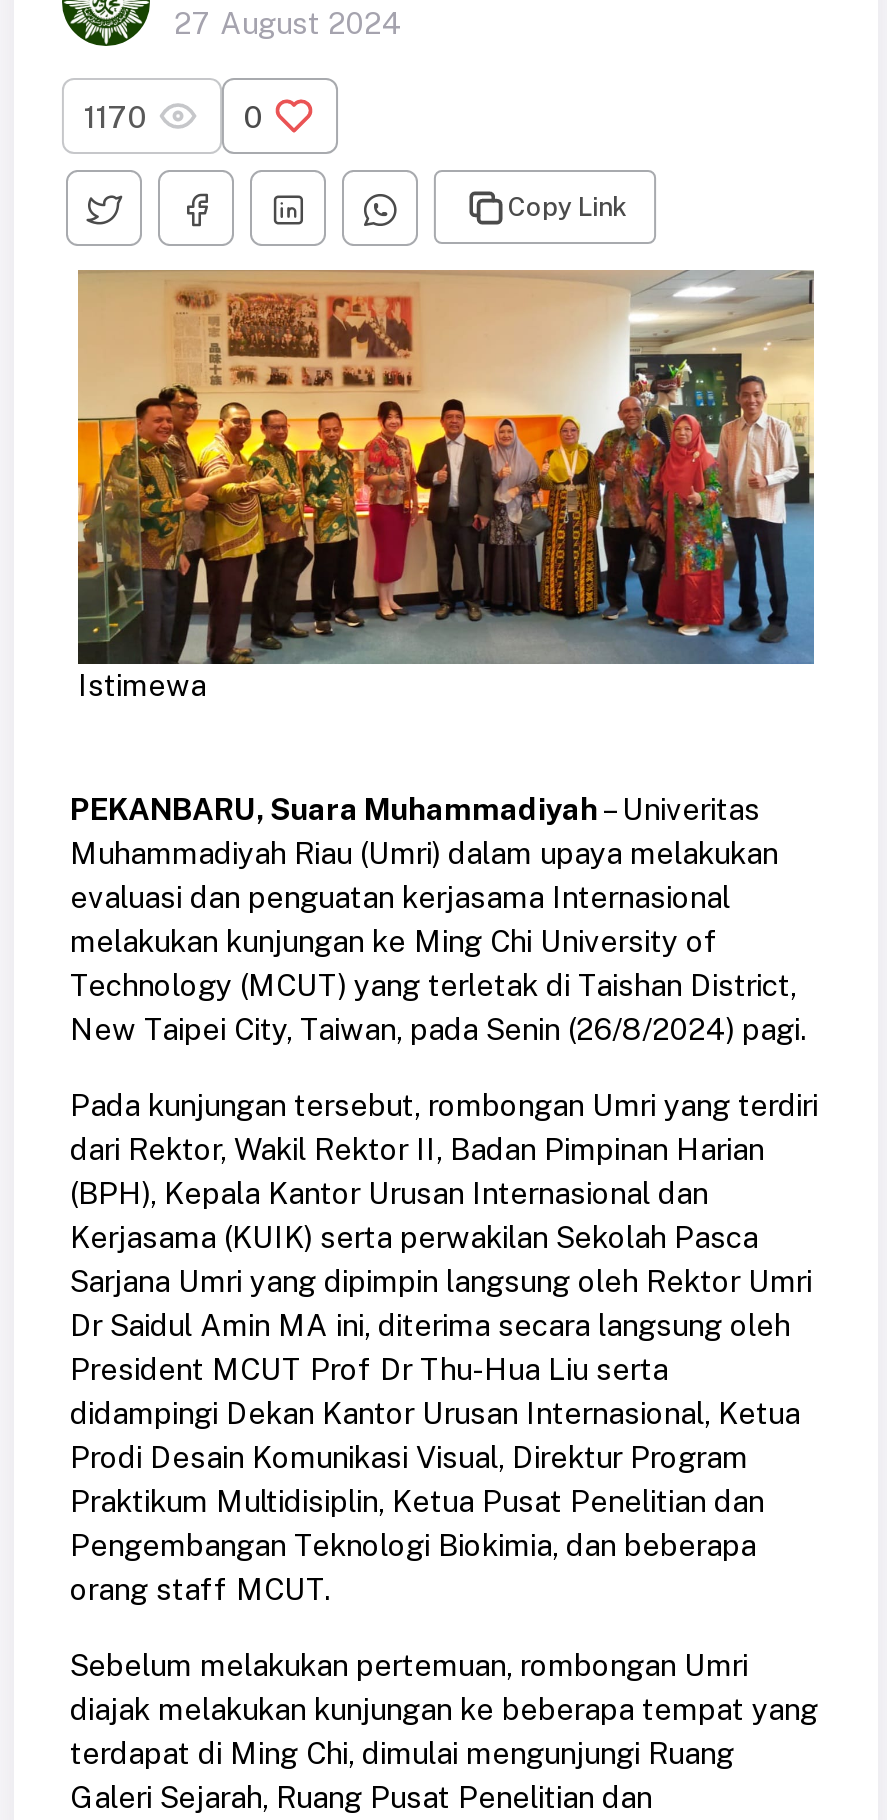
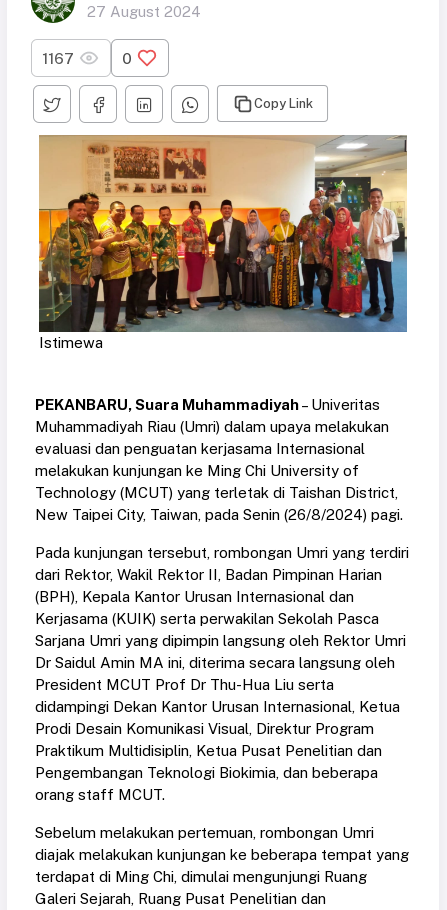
- 1170
+ 1167
